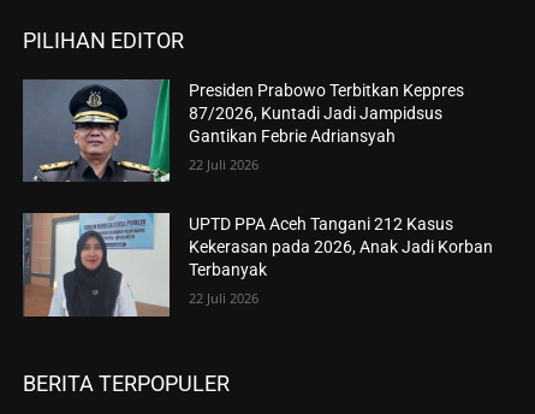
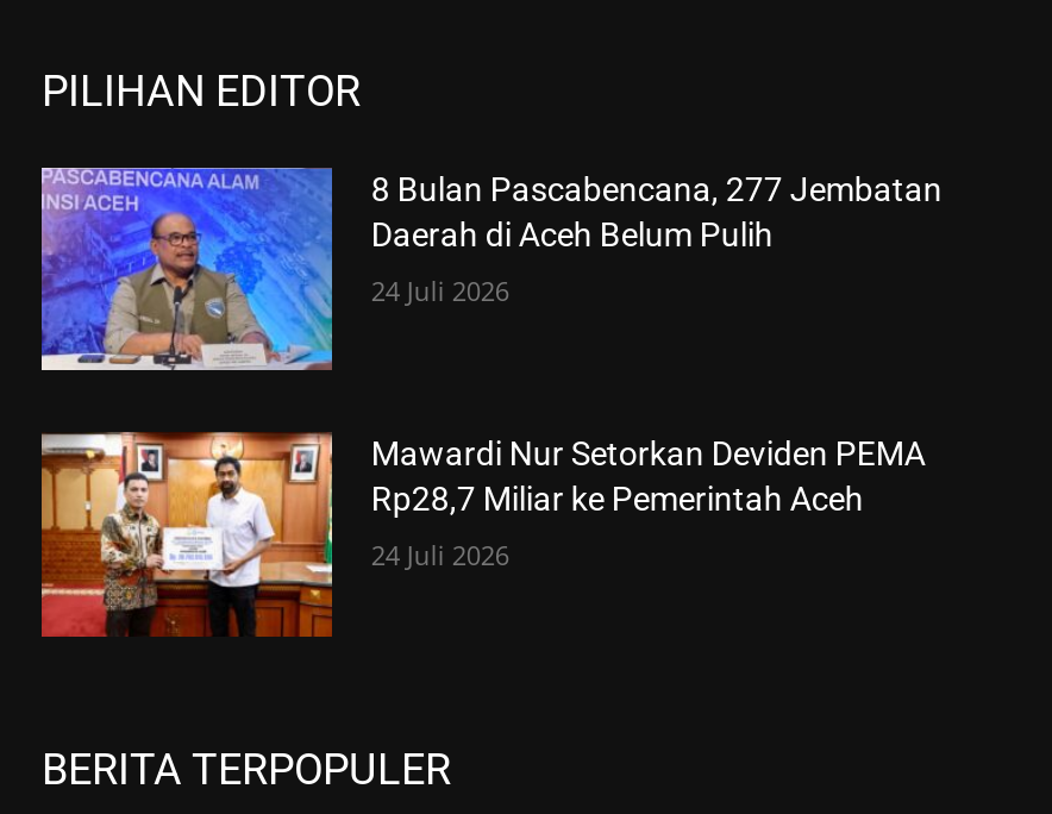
- [image]
- Presiden Prabowo Terbitkan Keppres
- 87/2026, Kuntadi Jadi Jampidsus
- Gantikan Febrie Adriansyah
+ [image]
+ 8 Bulan Pascabencana, 277 Jembatan
+ Daerah di Aceh Belum Pulih

- 22 Juli 2026
+ 24 Juli 2026

- [image]
- UPTD PPA Aceh Tangani 212 Kasus
- Kekerasan pada 2026, Anak Jadi Korban
- Terbanyak
+ [image]
+ Mawardi Nur Setorkan Deviden PEMA
+ Rp28,7 Miliar ke Pemerintah Aceh

- 22 Juli 2026
+ 24 Juli 2026
